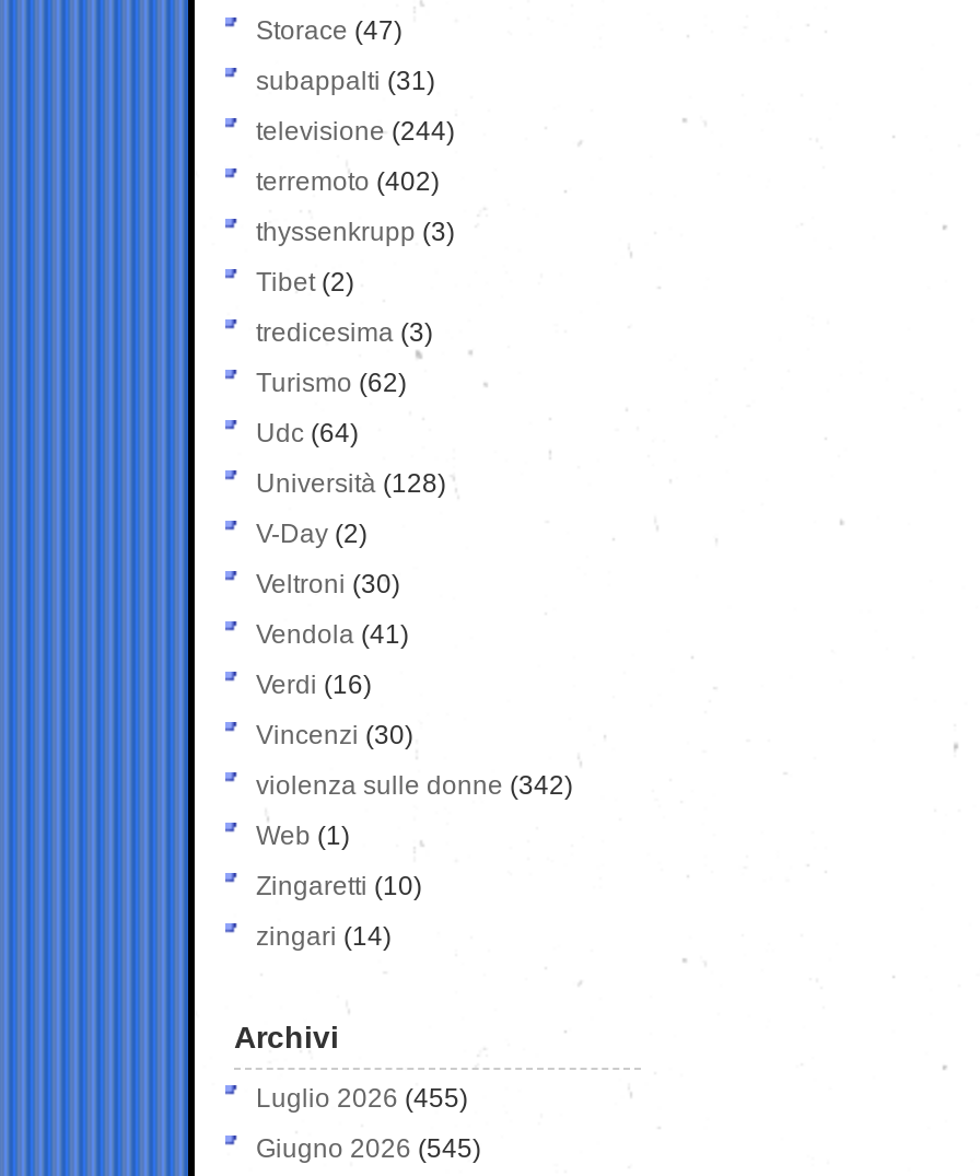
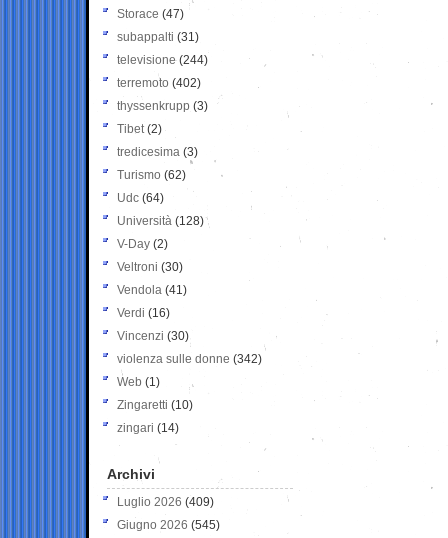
- Luglio 2026 (455)
+ Luglio 2026 (409)
